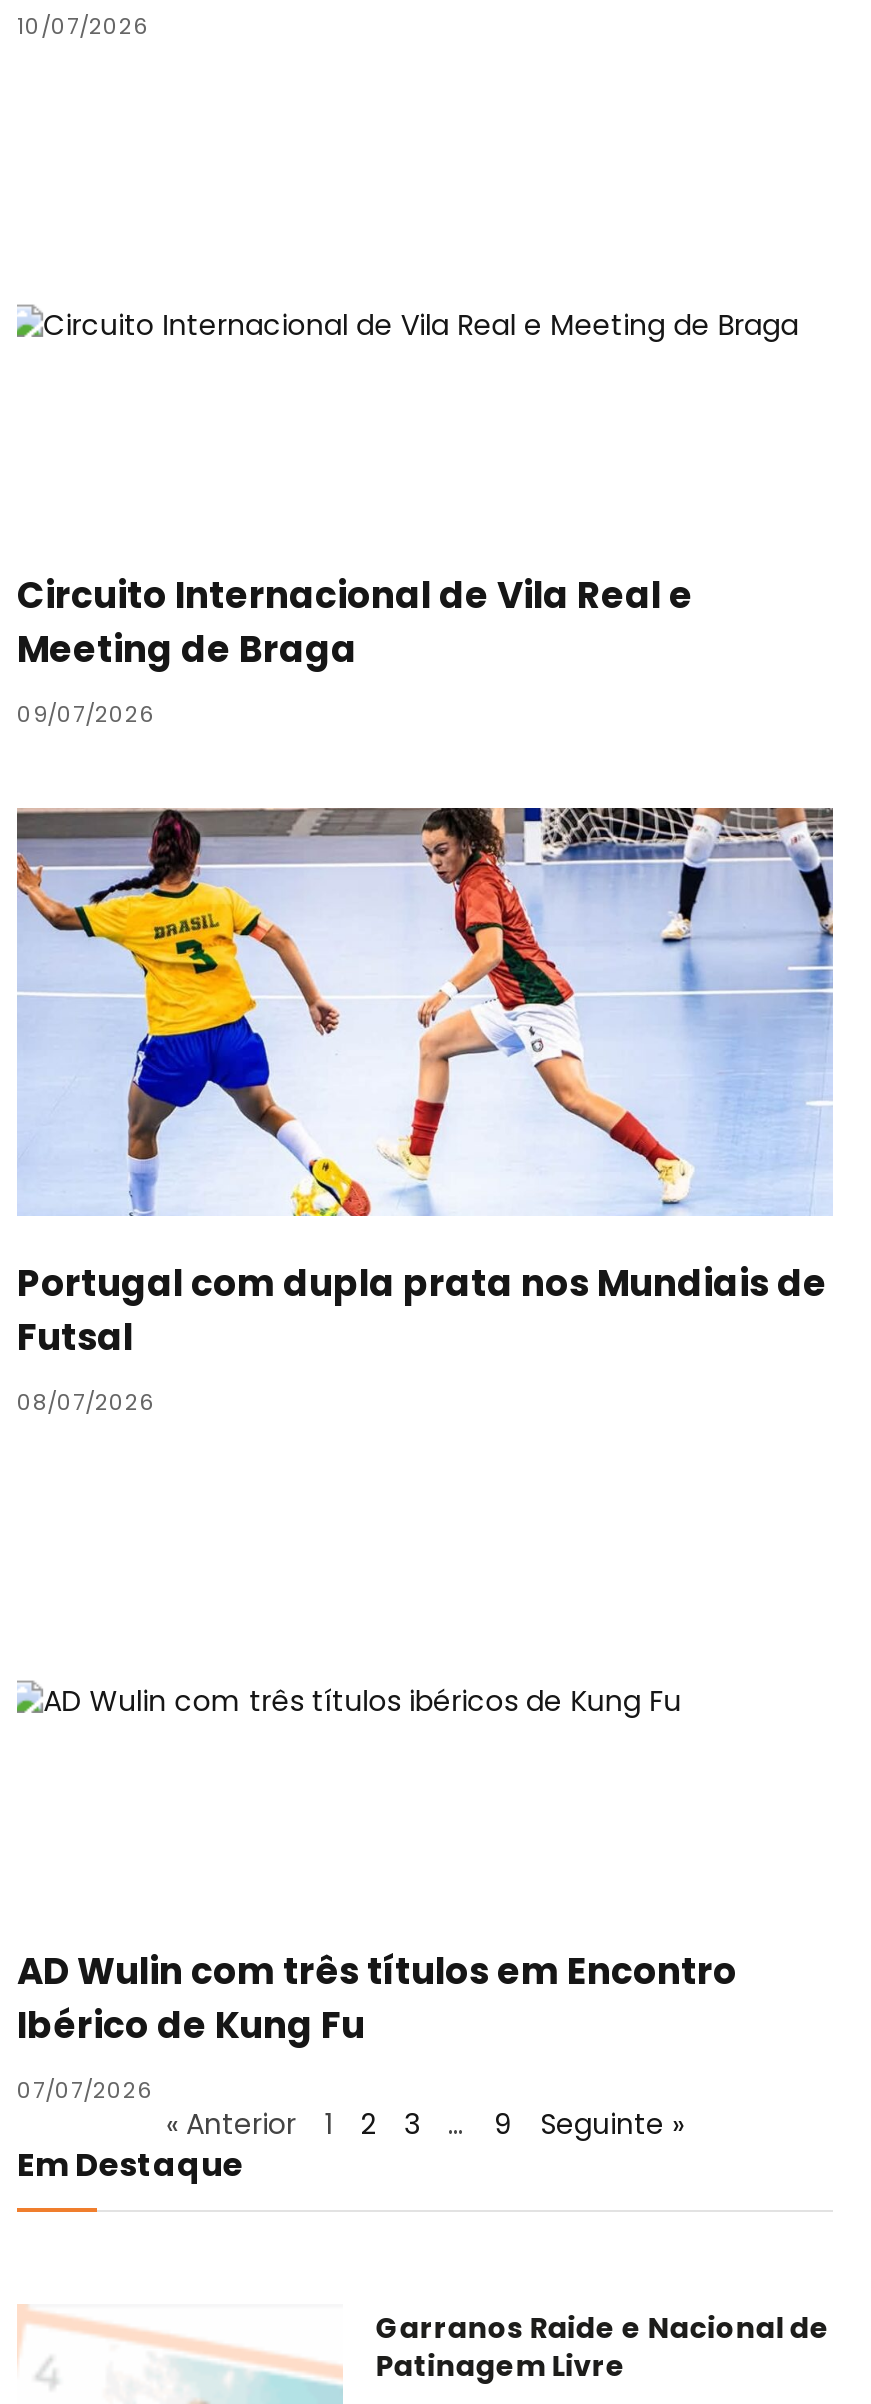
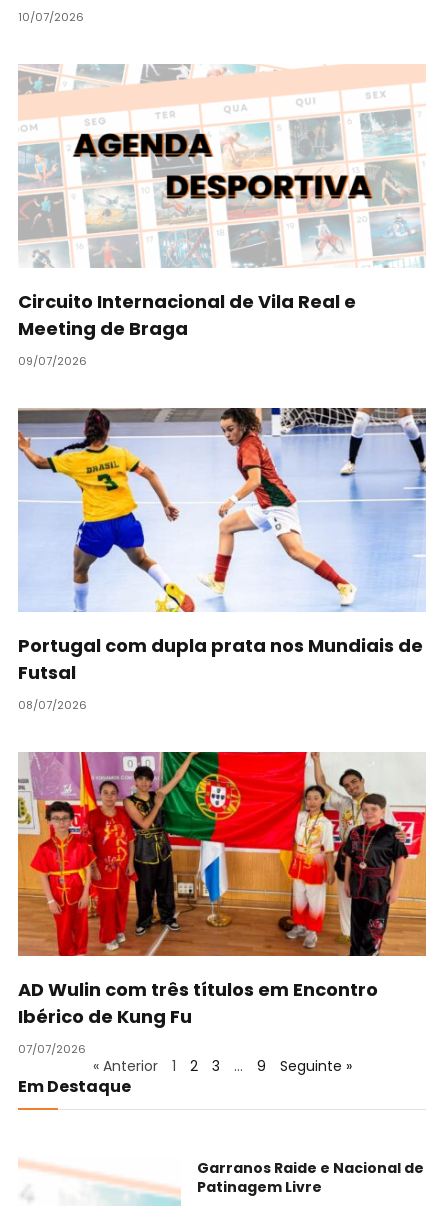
+ [image]

+ [image]
